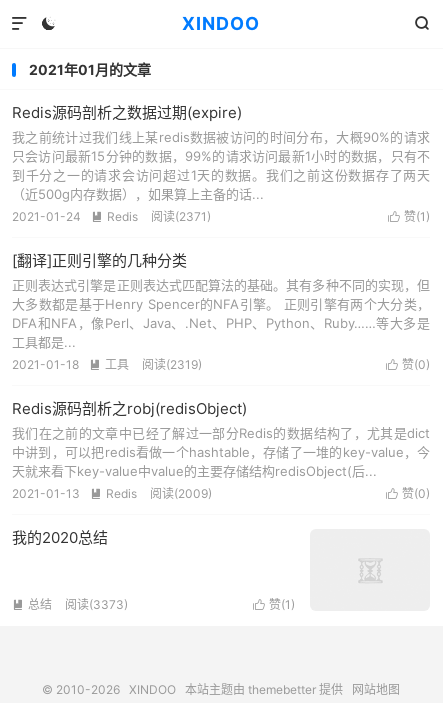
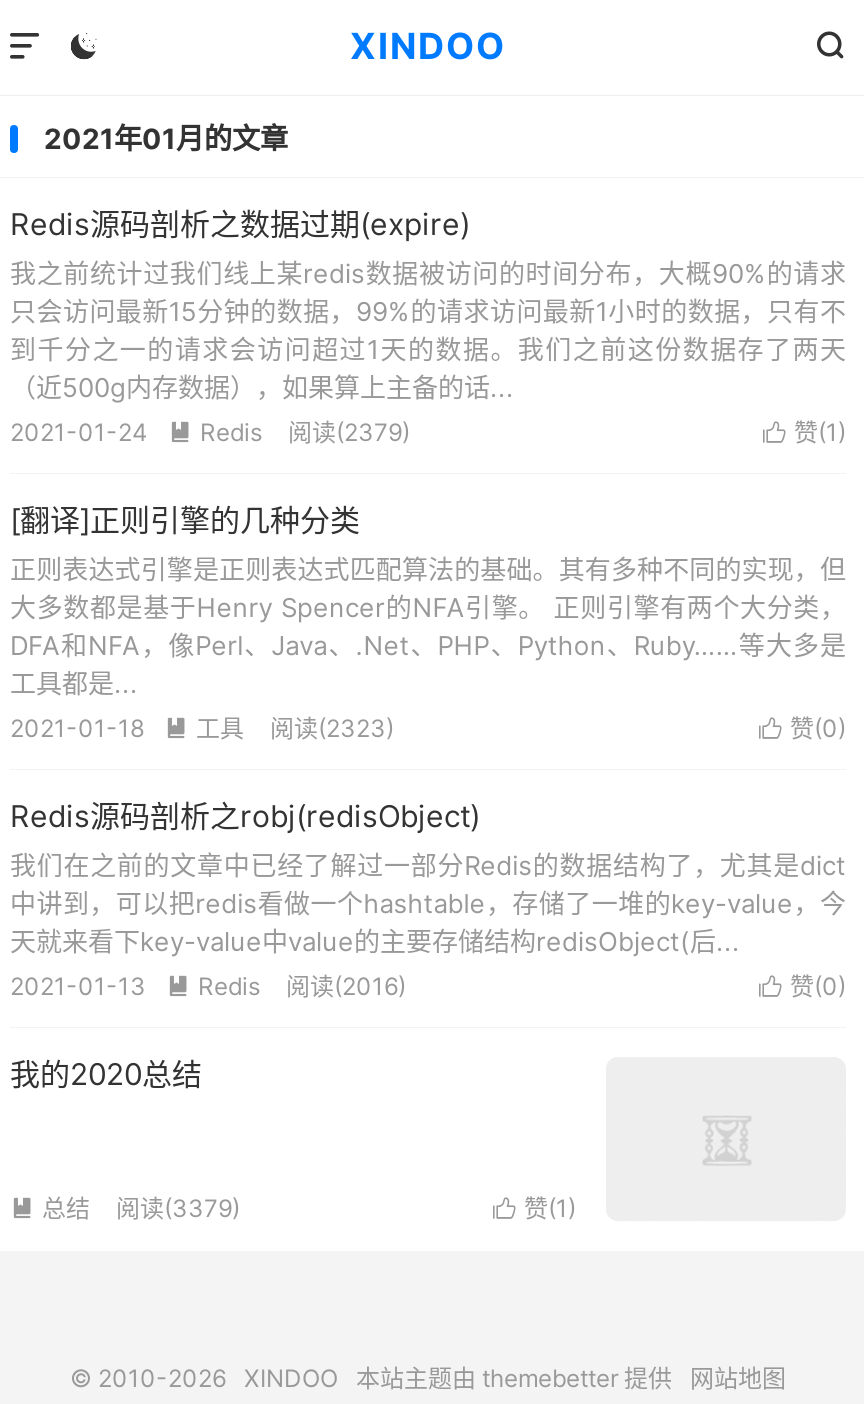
- 阅读(2371)
+ 阅读(2379)

- 阅读(2319)
+ 阅读(2323)

- 阅读(2009)
+ 阅读(2016)

- 阅读(3373)
+ 阅读(3379)
